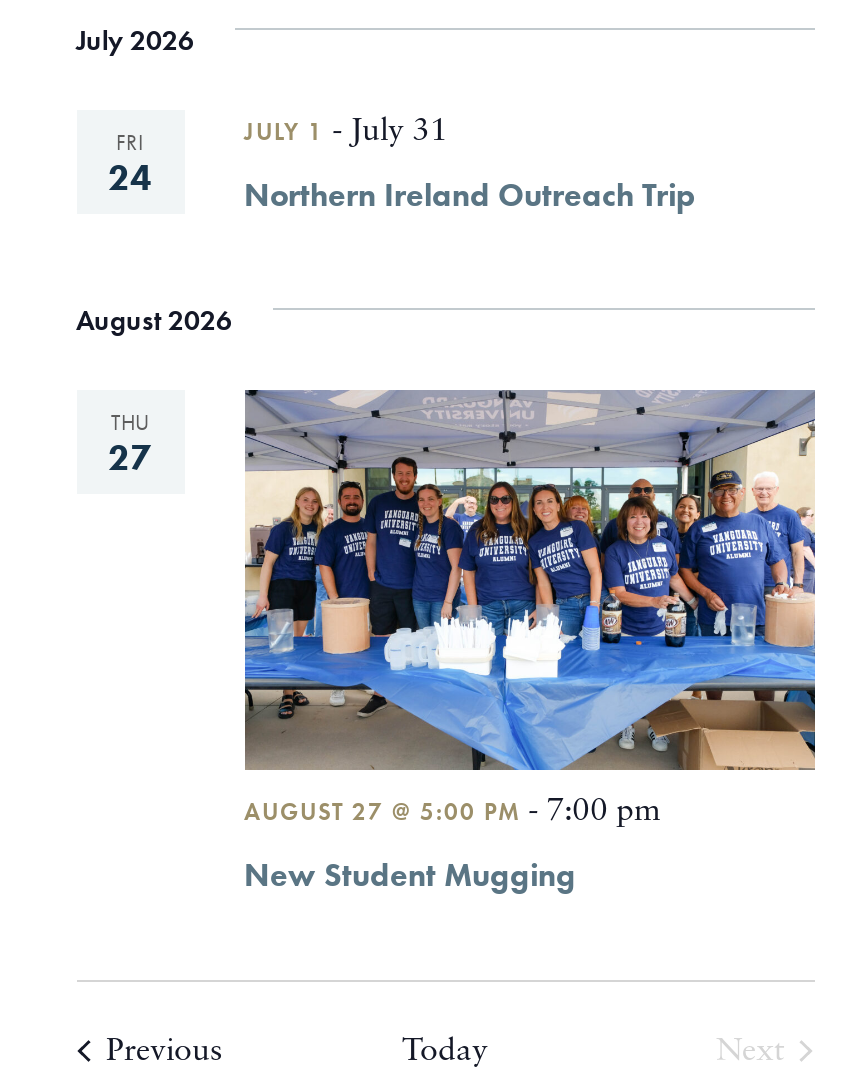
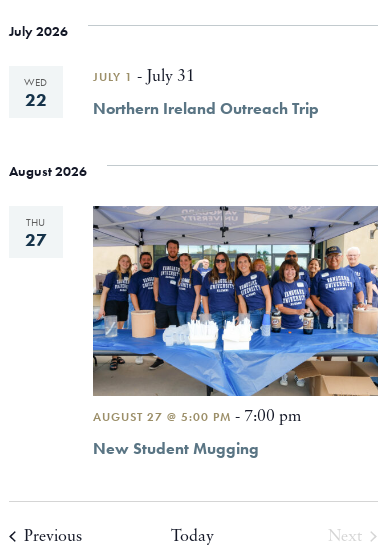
- FRI
- 24
+ WED
+ 22
